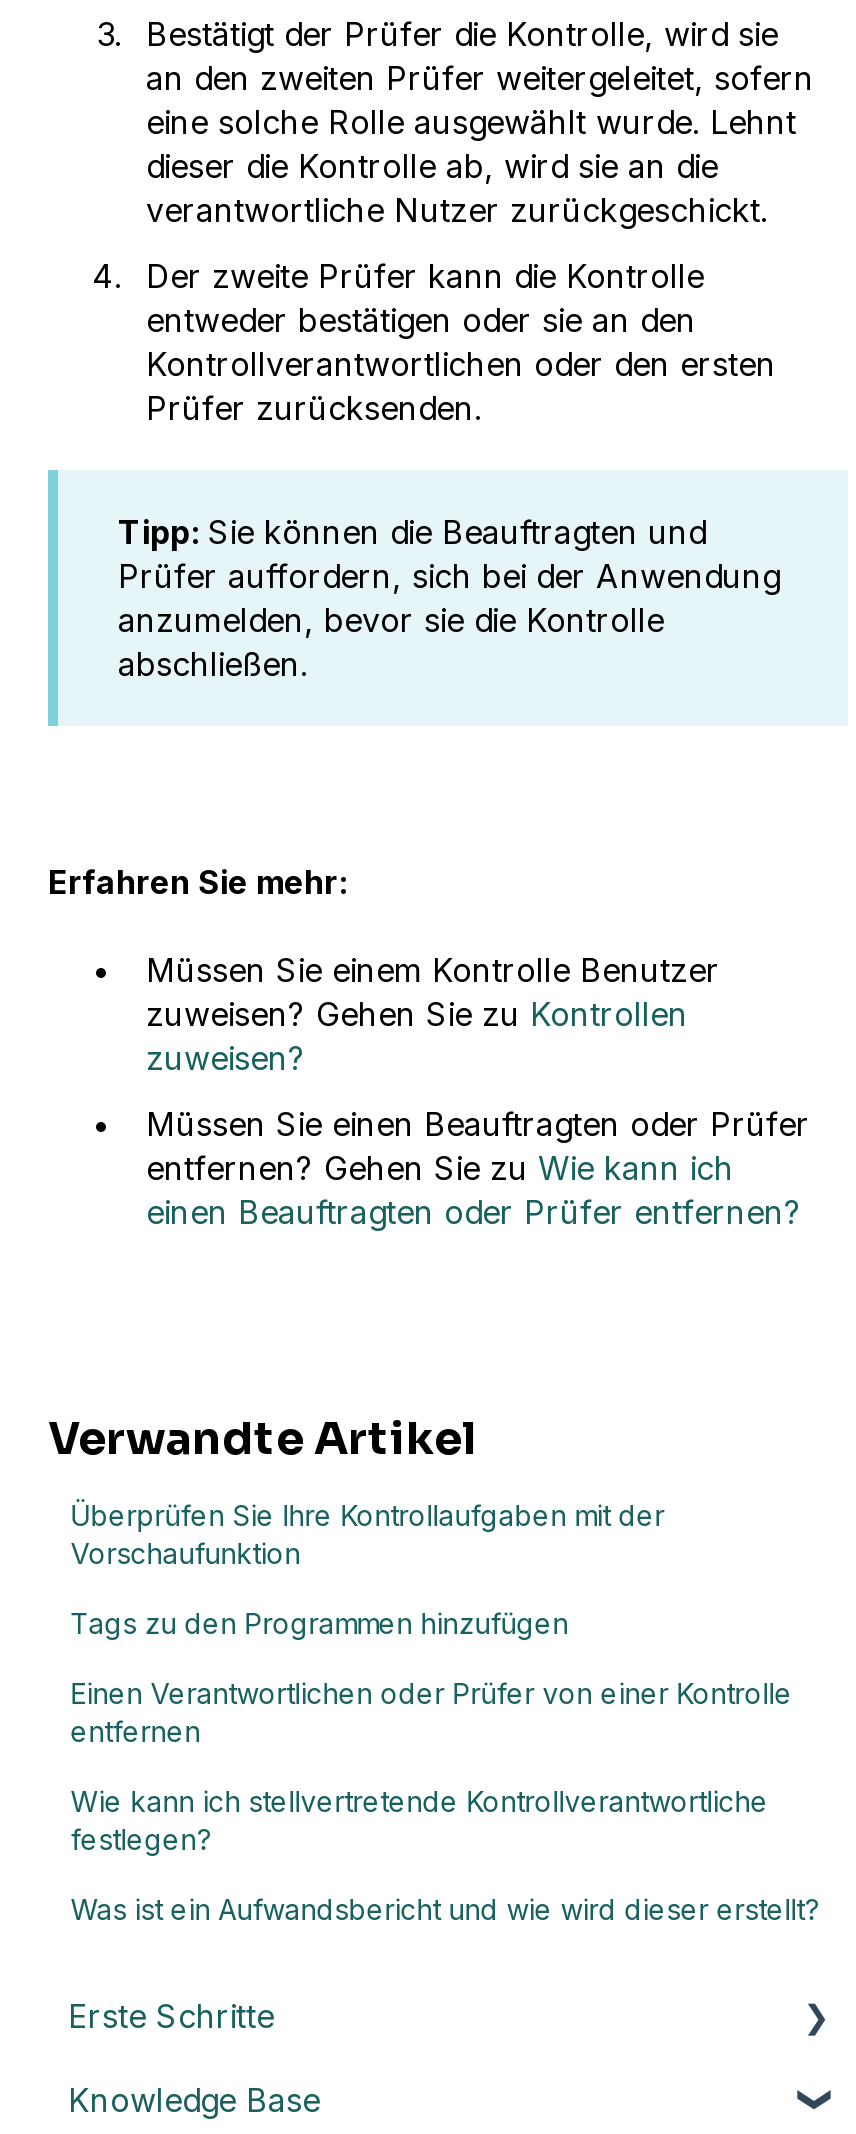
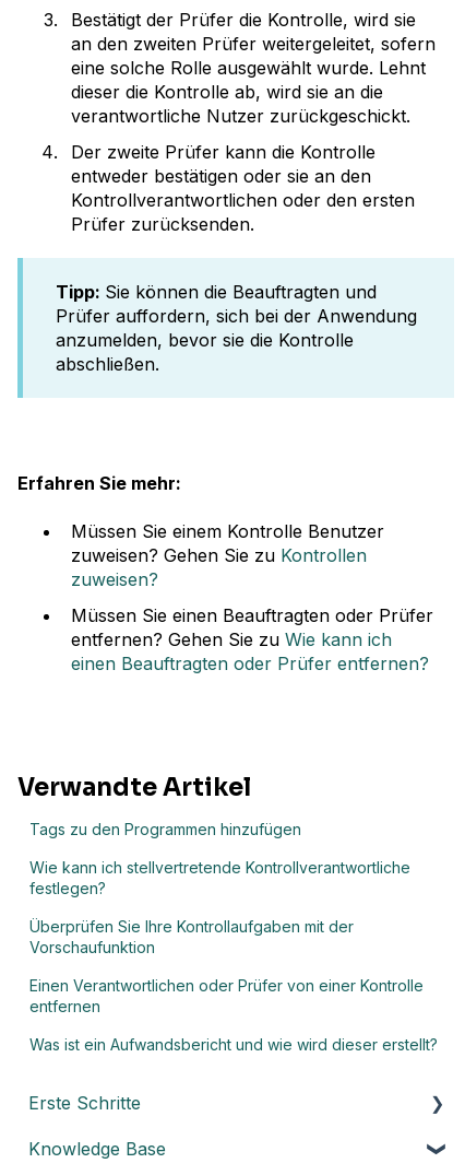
moved down: Überprüfen Sie Ihre Kontrollaufgaben mit der | Vorschaufunktion

moved up: Tags zu den Programmen hinzufügen

moved down: Einen Verantwortlichen oder Prüfer von einer Kontrolle | entfernen

moved up: Wie kann ich stellvertretende Kontrollverantwortliche | festlegen?
